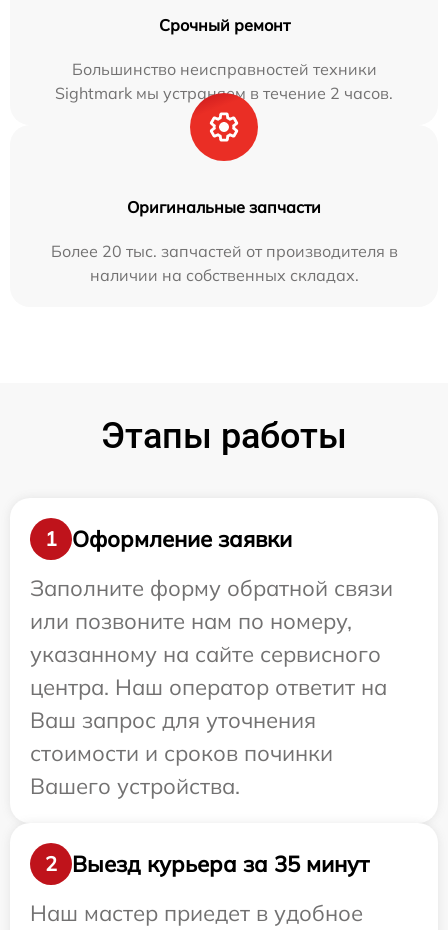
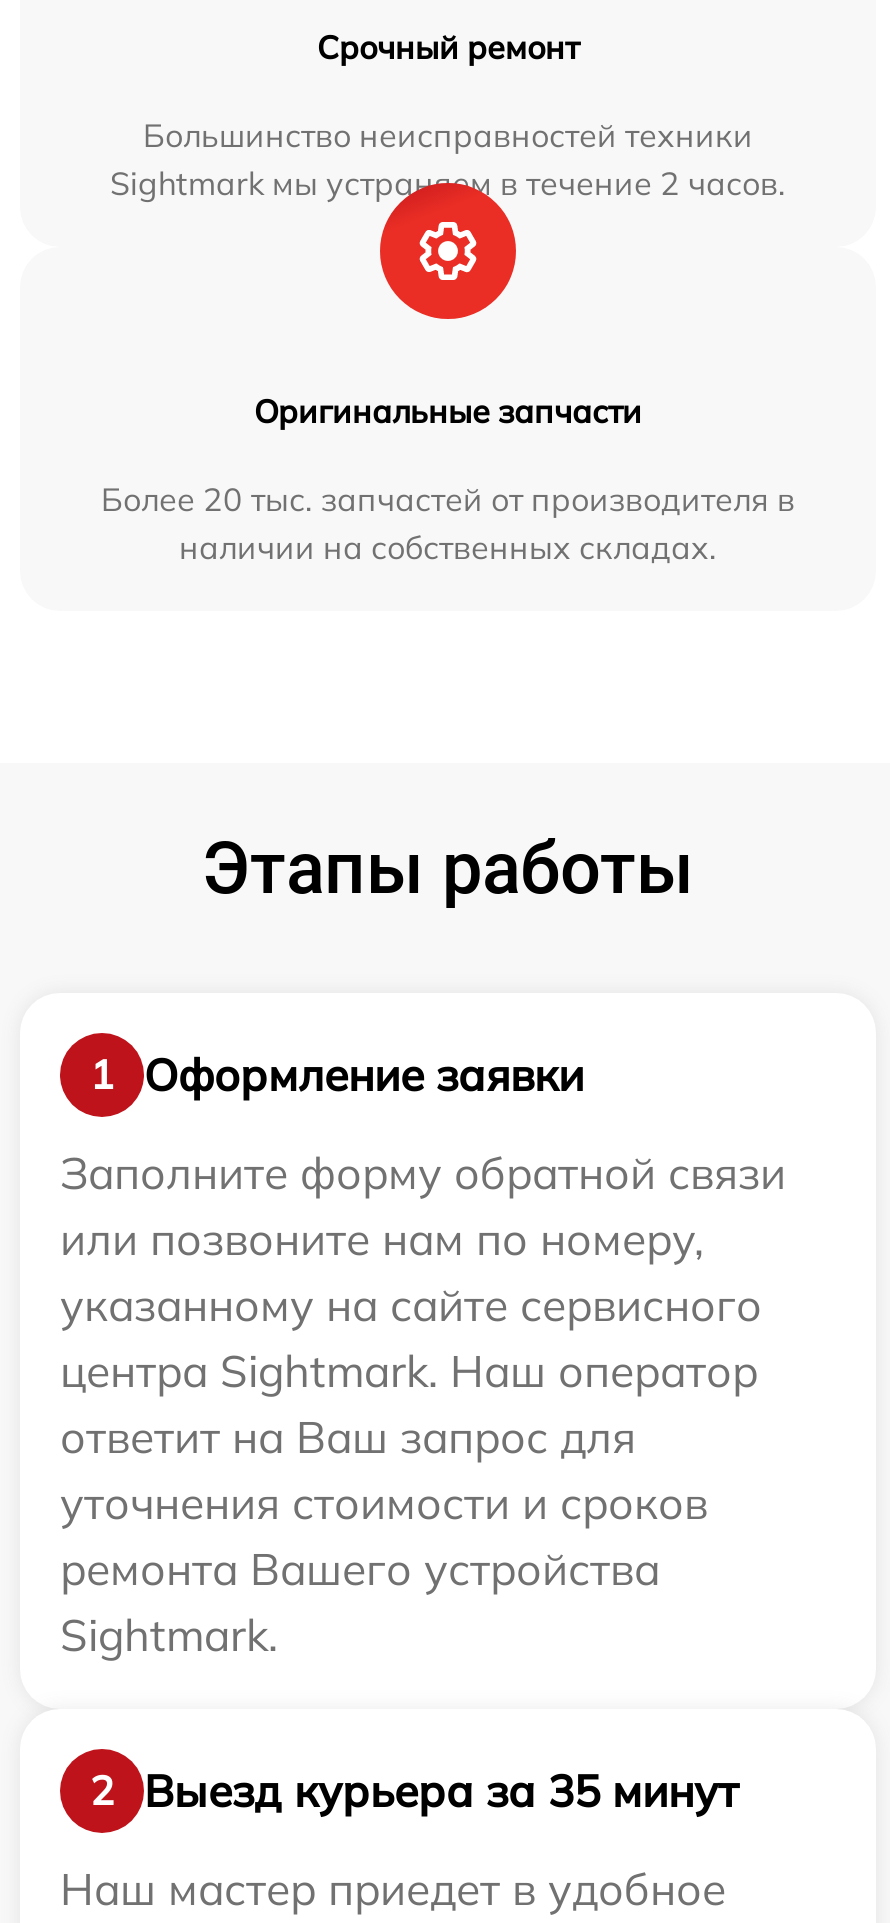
- центра. Наш оператор ответит на
- Ваш запрос для уточнения
- стоимости и сроков починки
- Вашего устройства.
+ центра Sightmark. Наш оператор
+ ответит на Ваш запрос для
+ уточнения стоимости и сроков
+ ремонта Вашего устройства
+ Sightmark.
